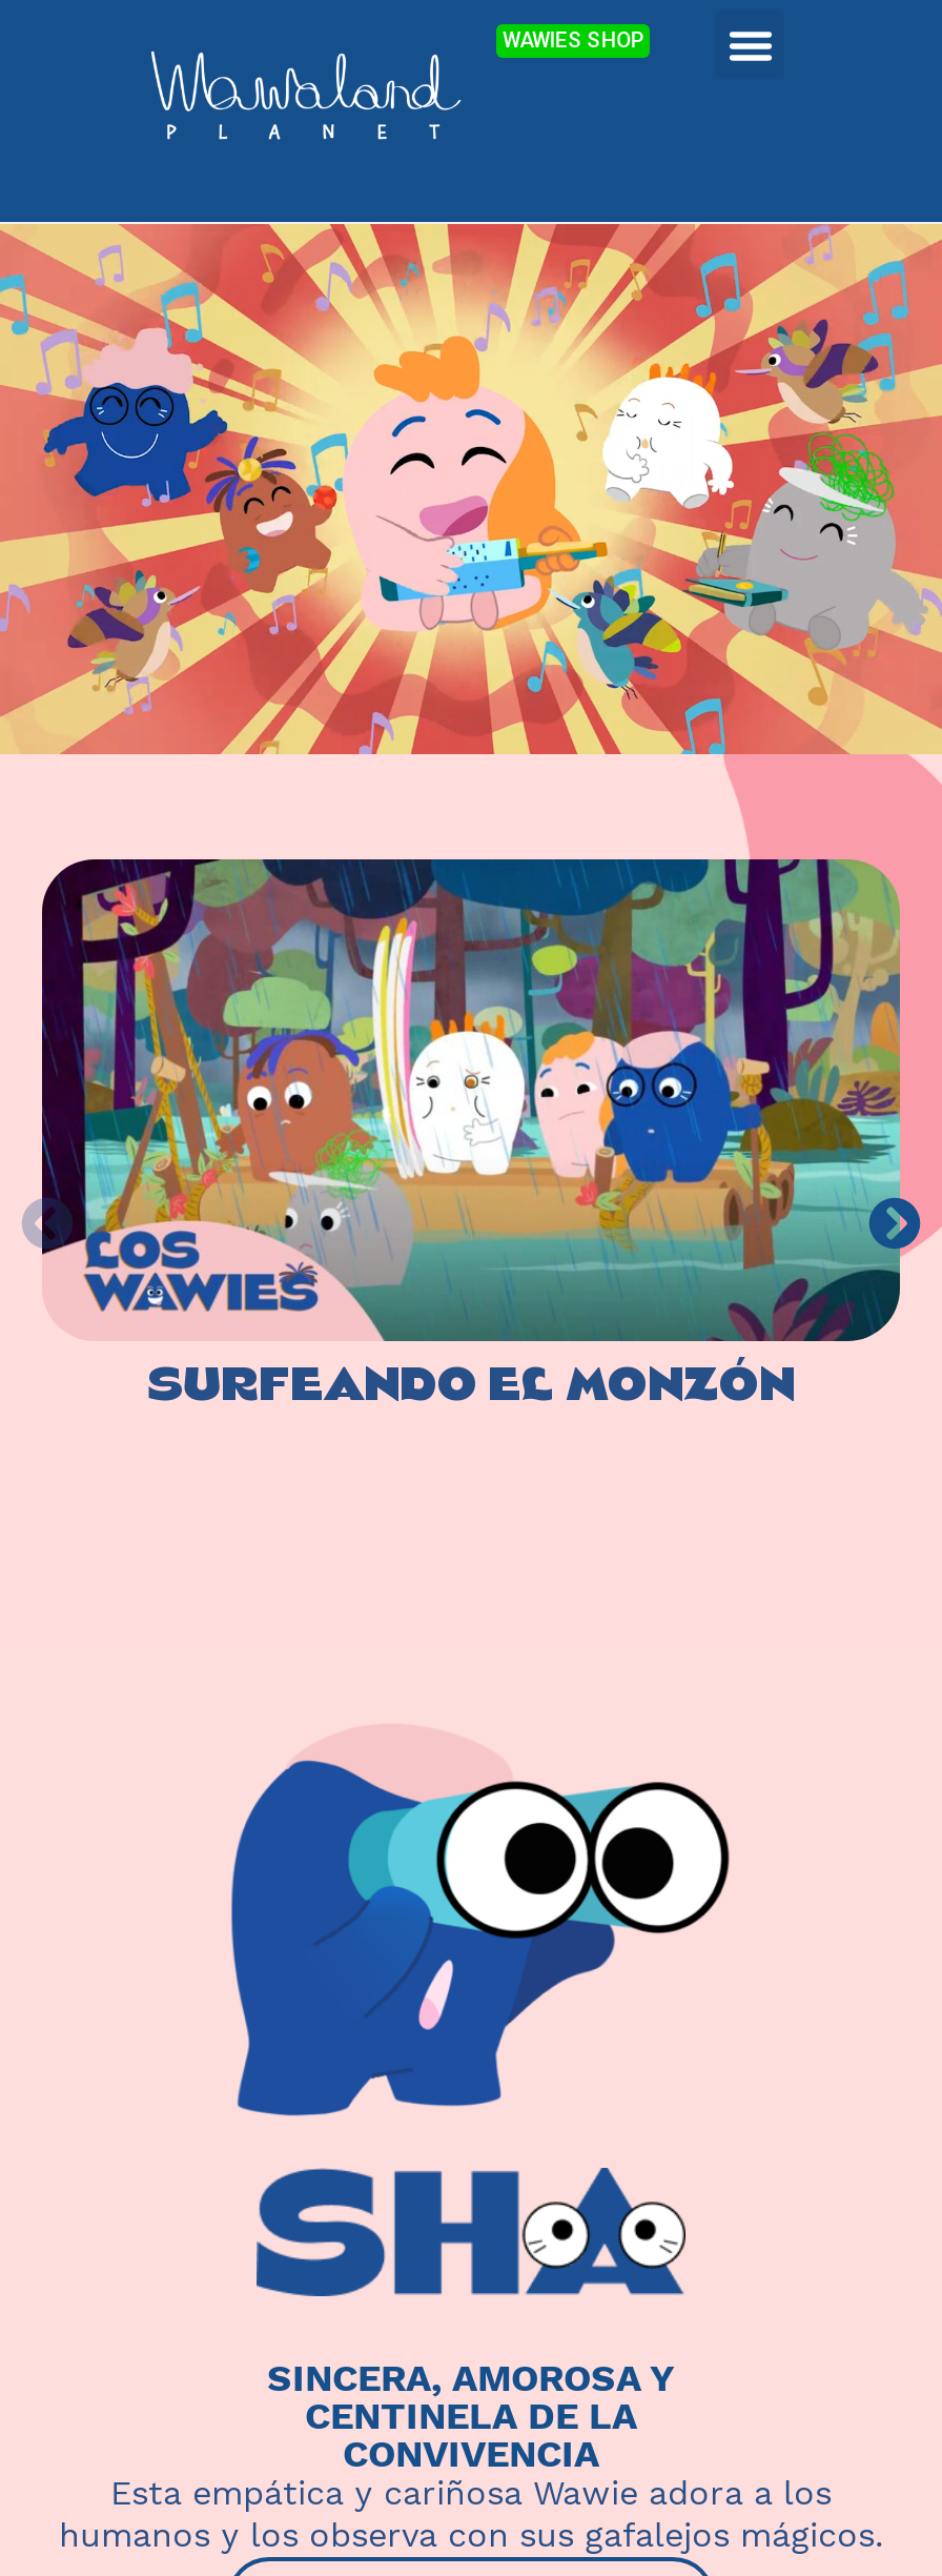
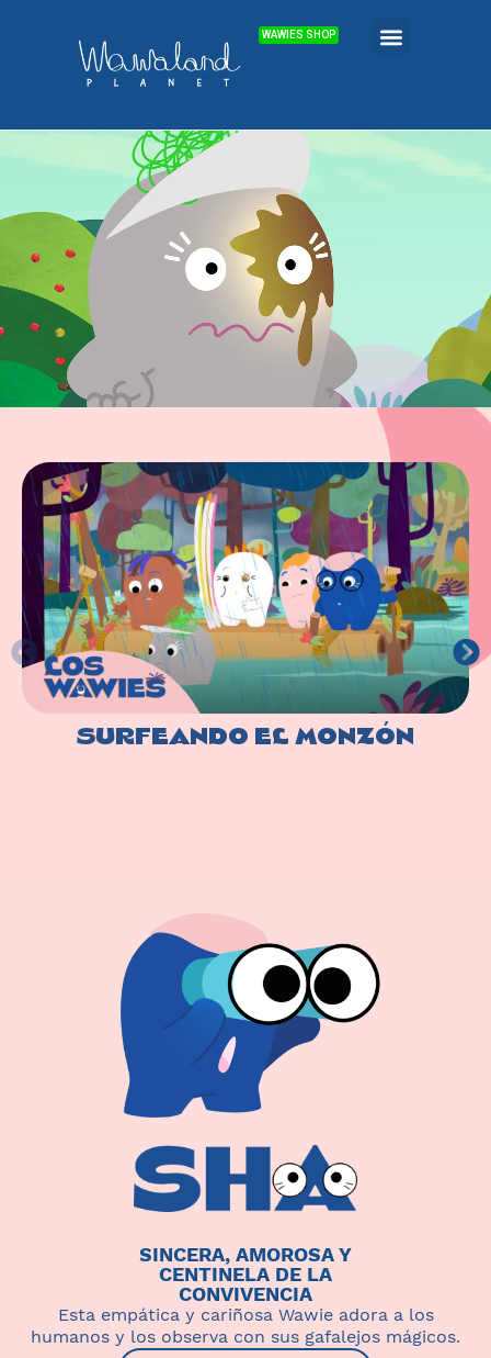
- [image]
+ [image]
